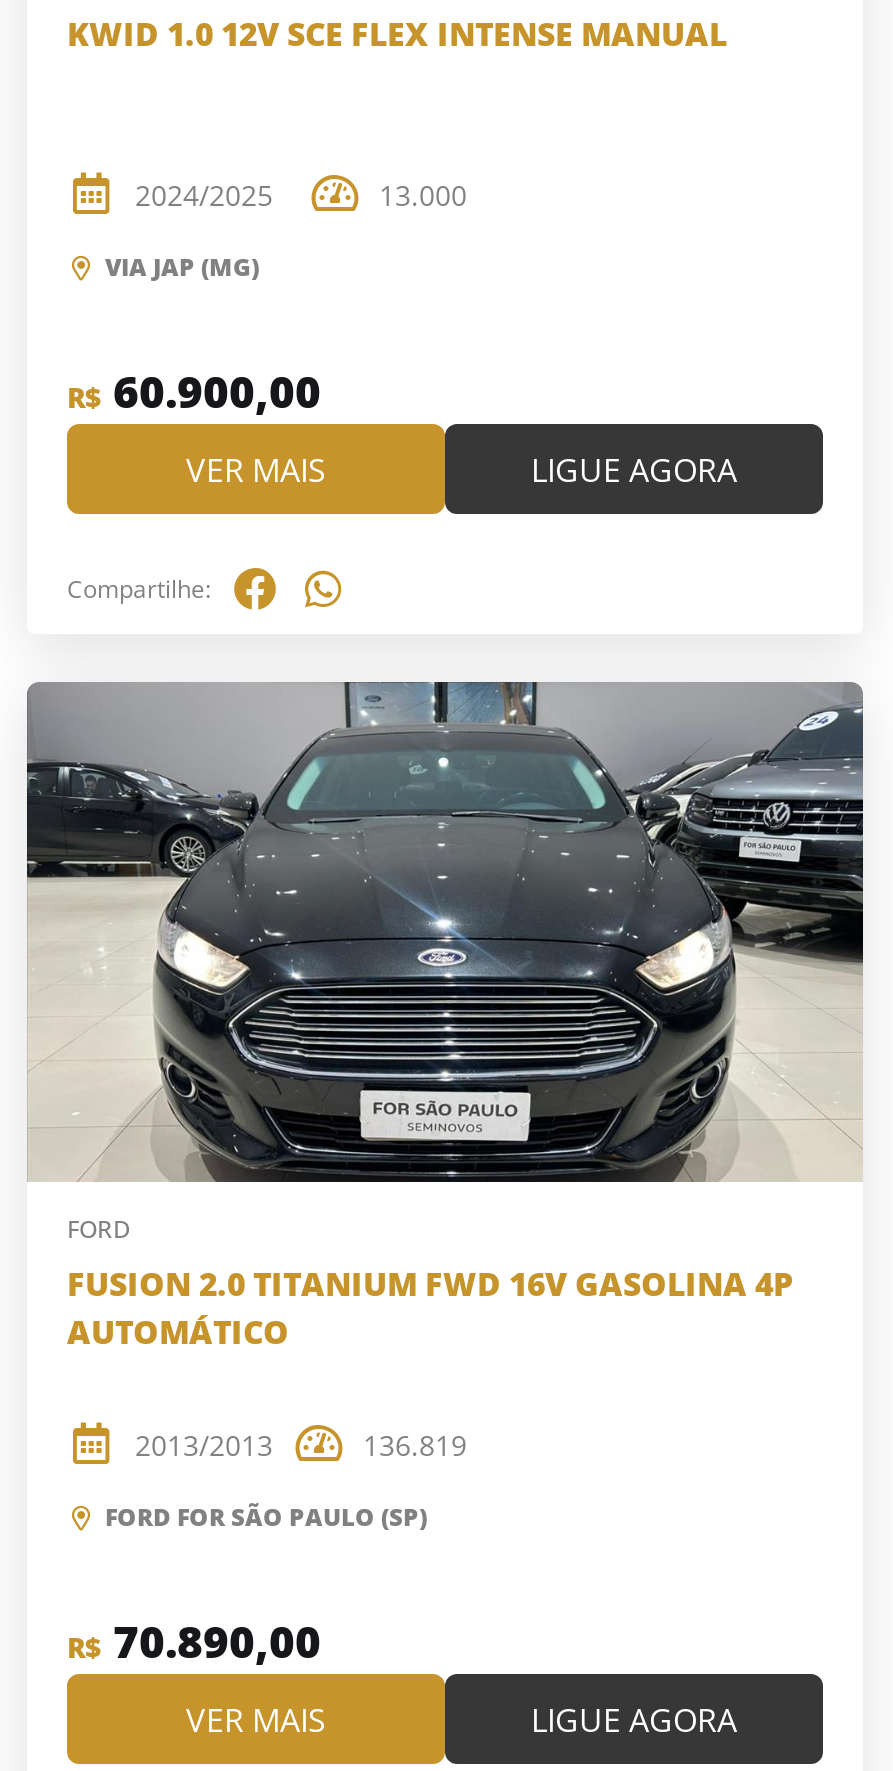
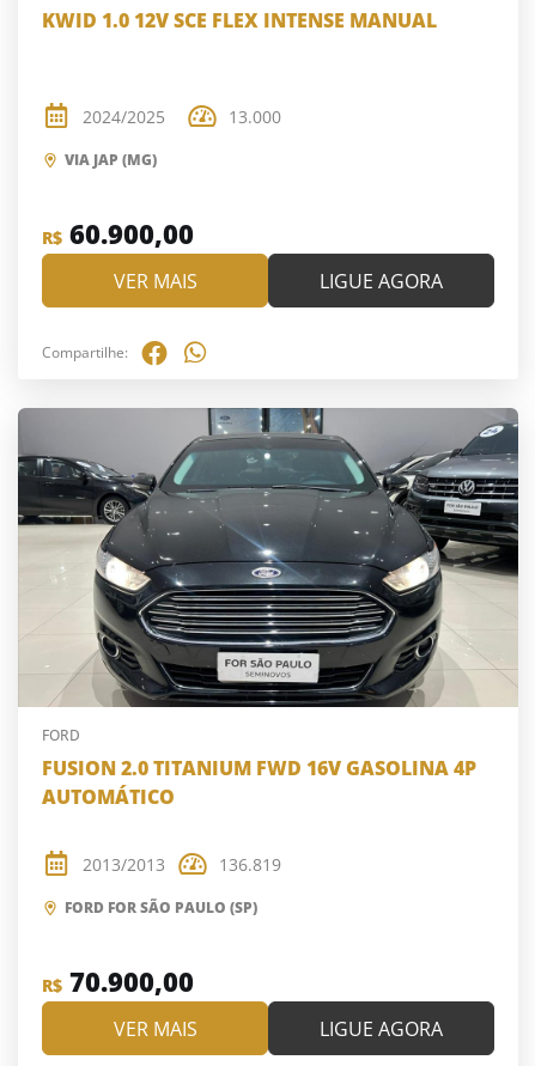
- R$70.890,00
+ R$70.900,00
